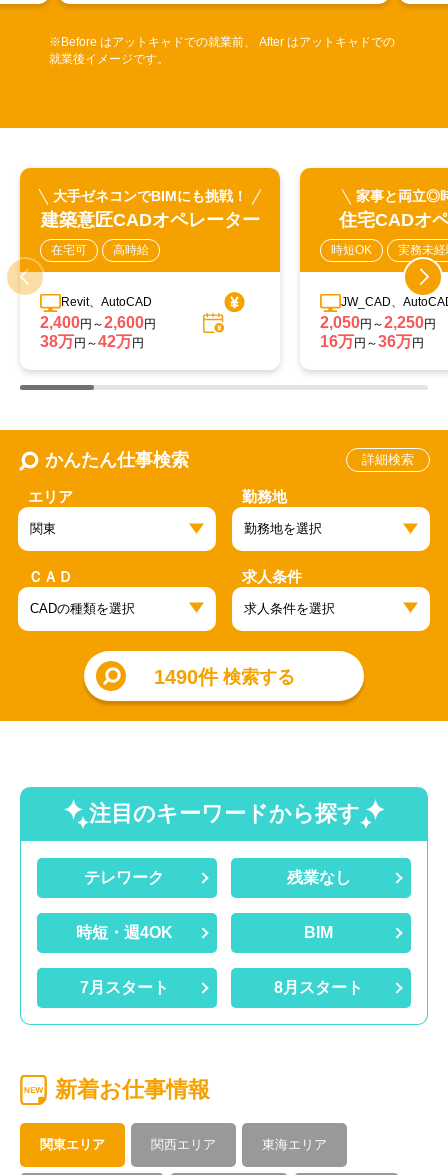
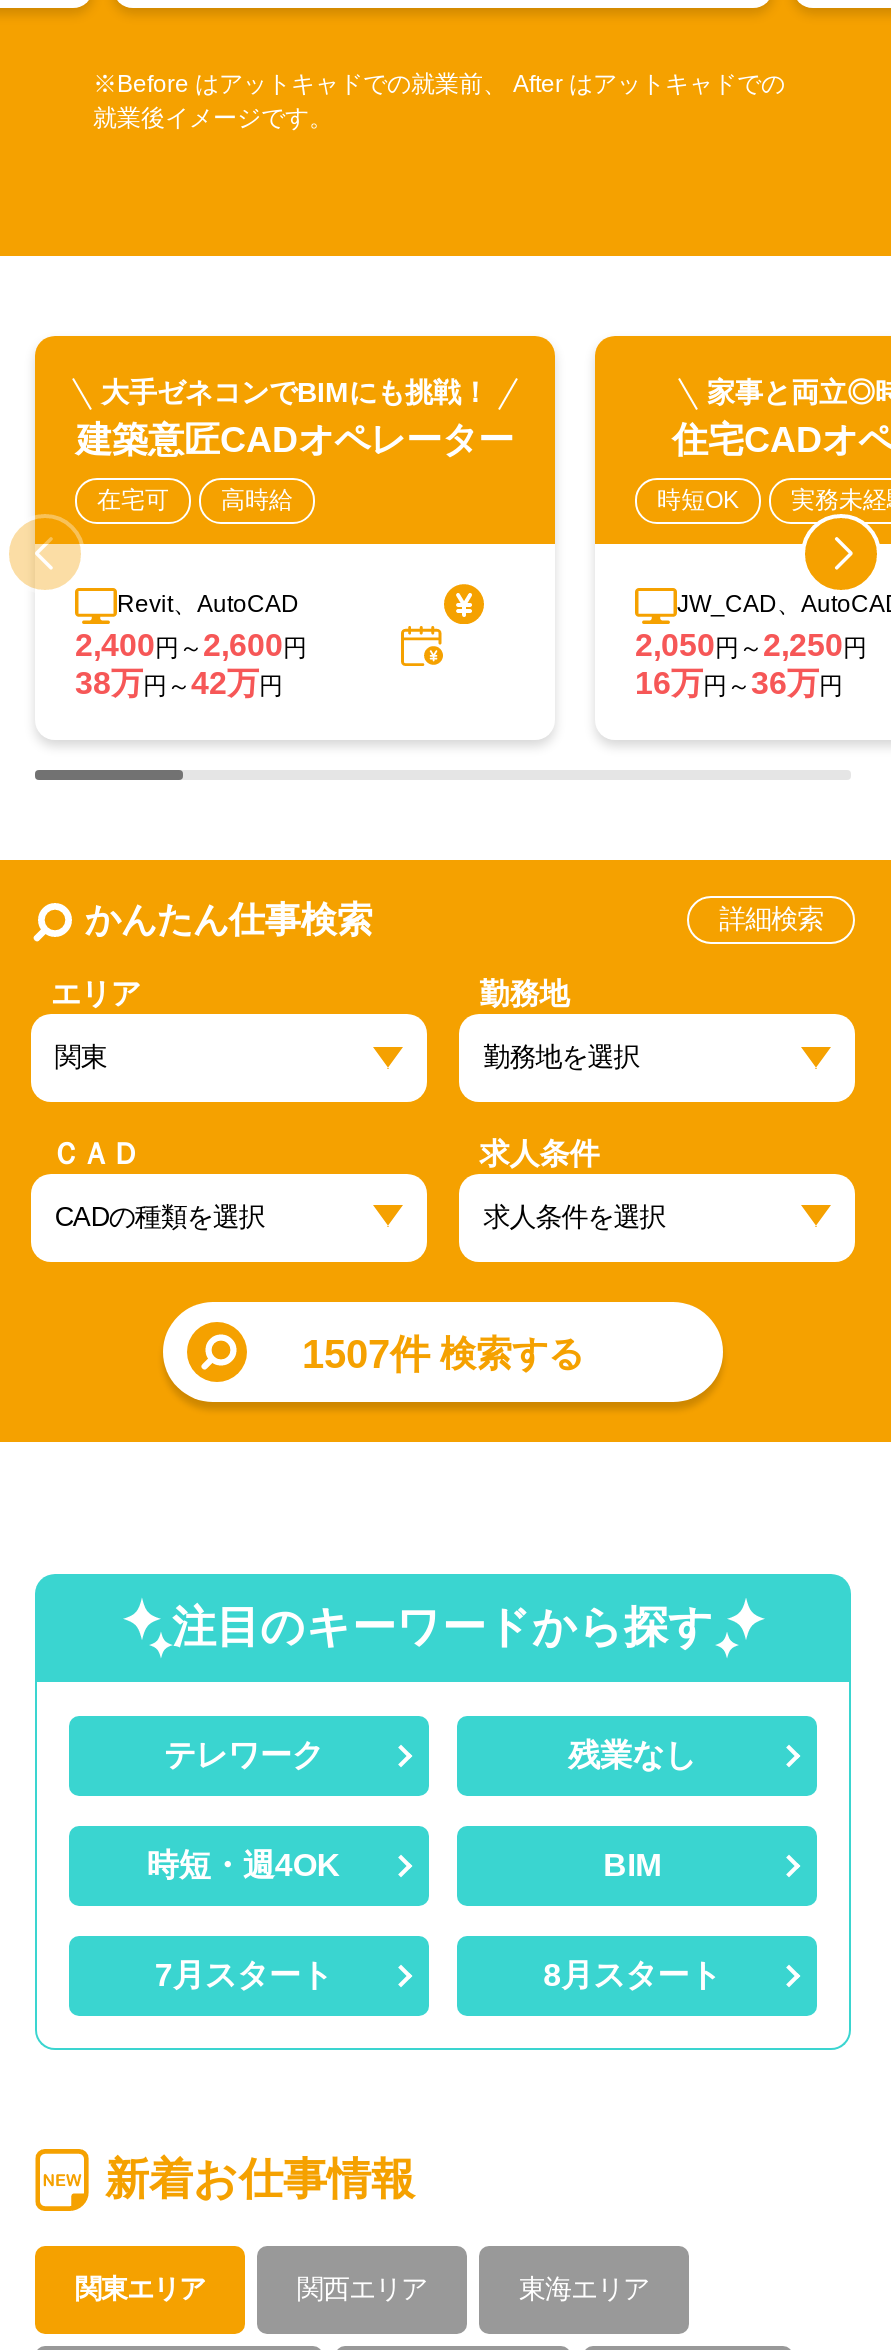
- 1490件検索する
+ 1507件検索する
